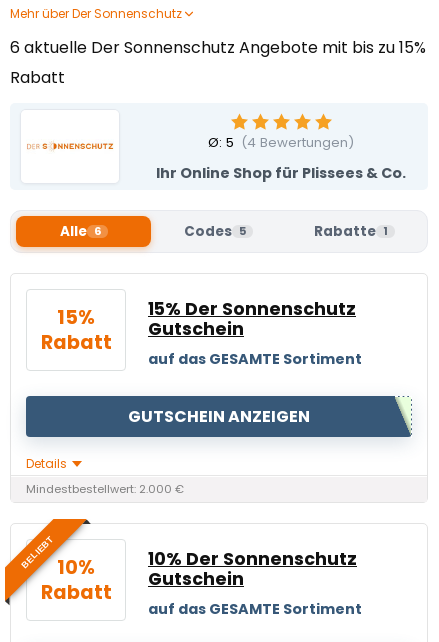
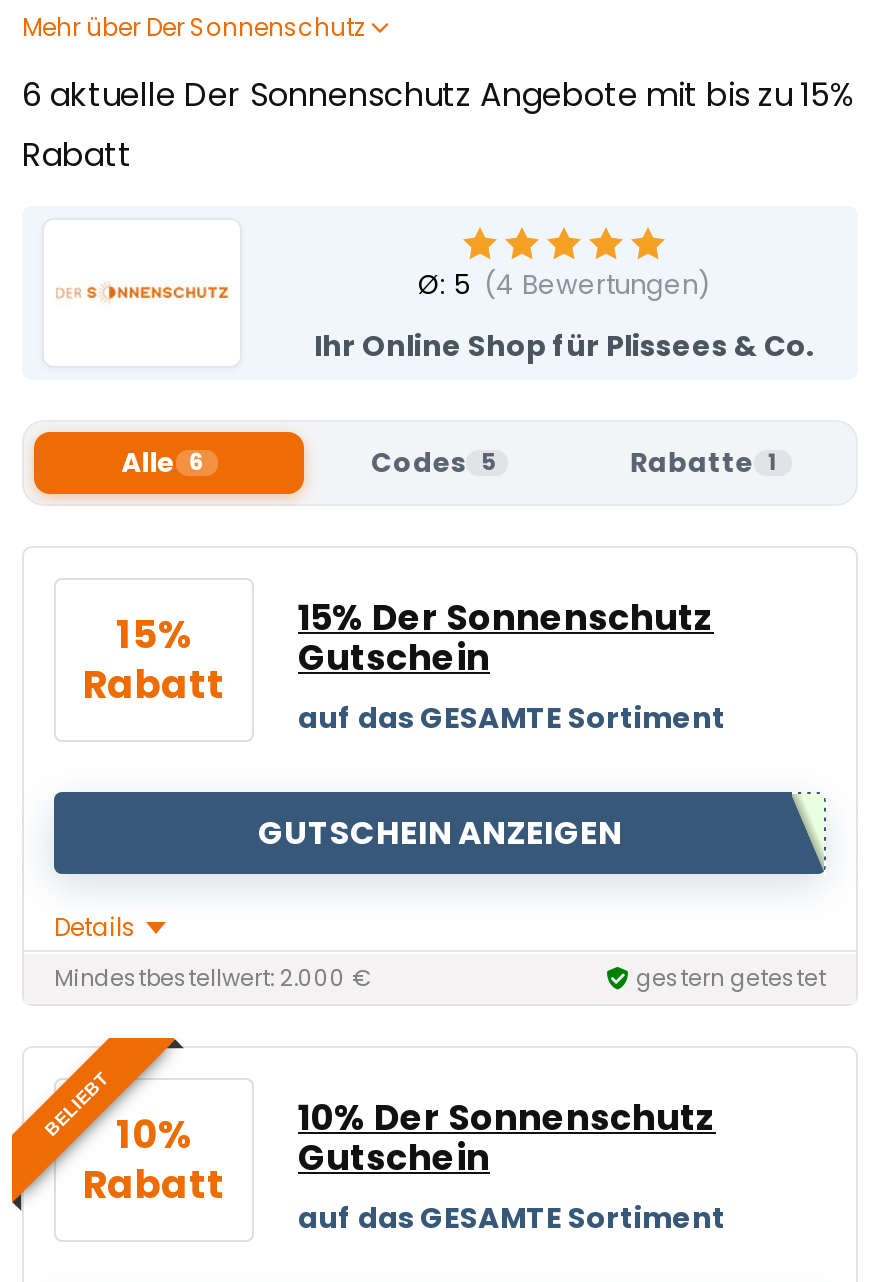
+ gestern getestet
